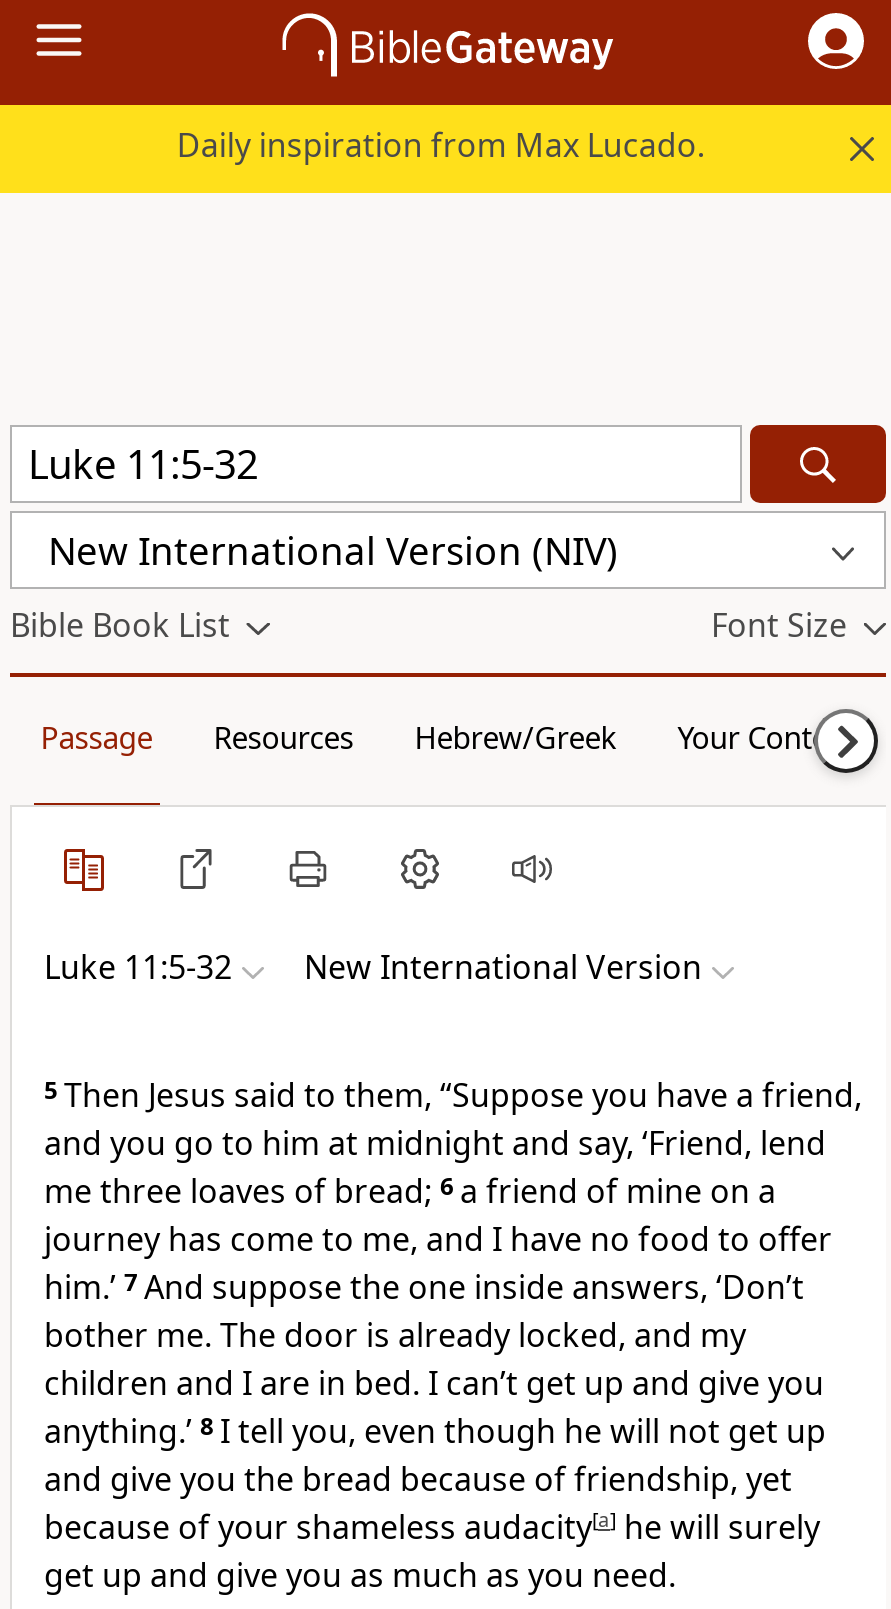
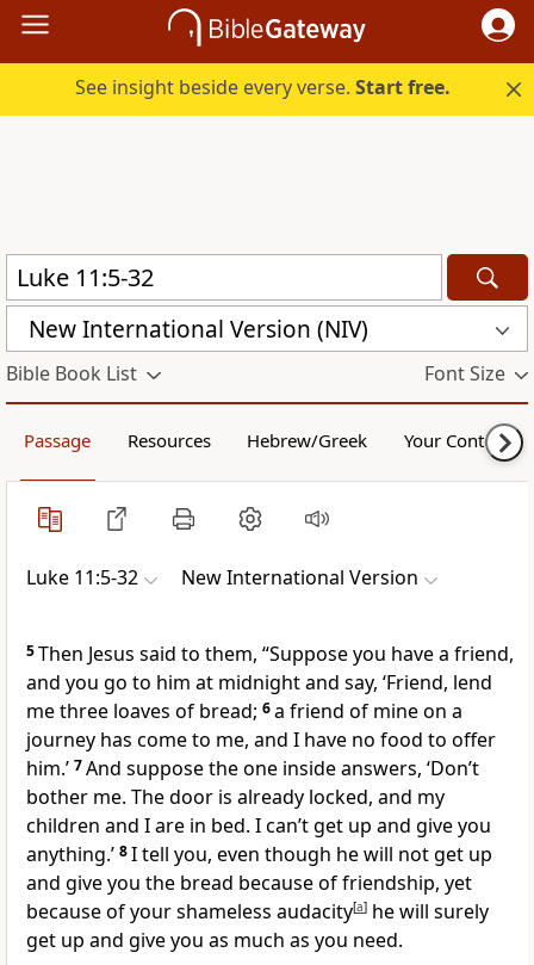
- Daily inspiration from Max Lucado.
+ See insight beside every verse. Start free.
